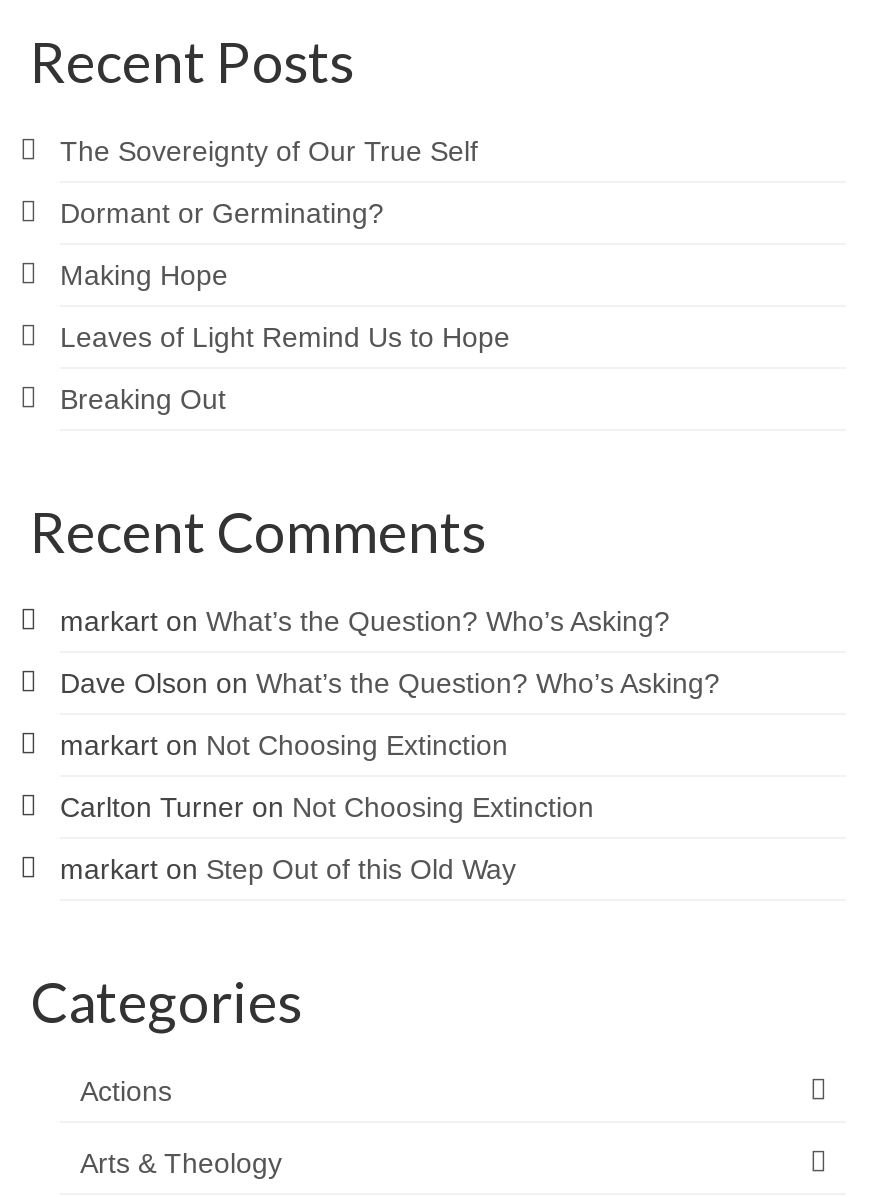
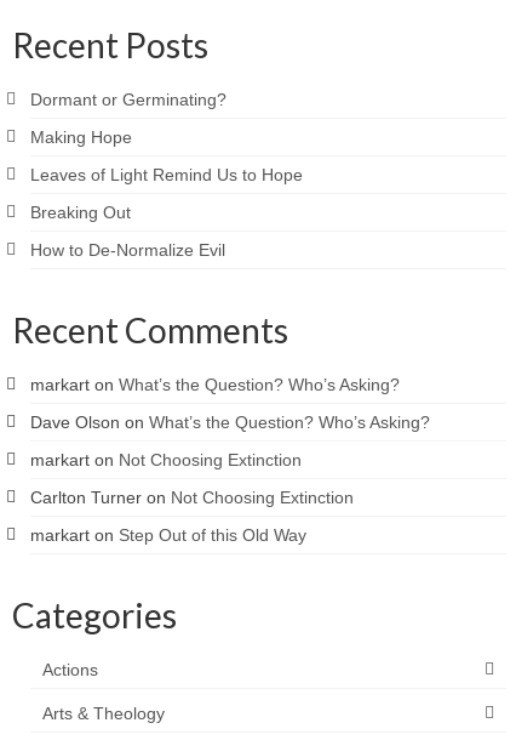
- The Sovereignty of Our True Self

moved up: Dormant or Germinating? | Making Hope | Leaves of Light Remind Us to Hope | Breaking Out

+ How to De-Normalize Evil
